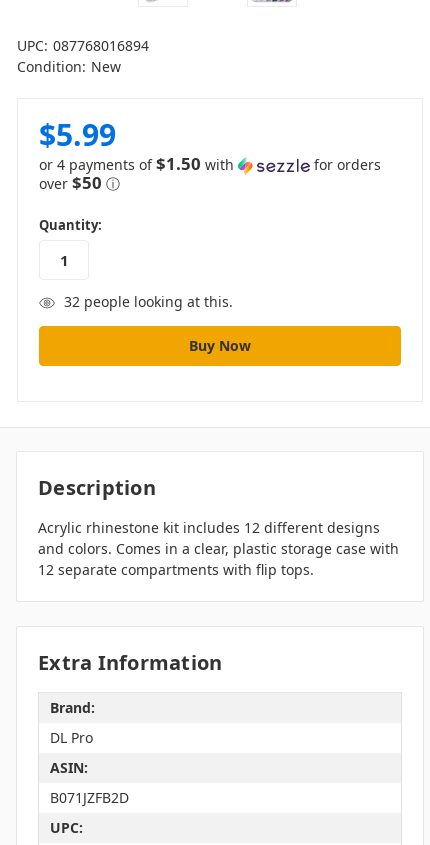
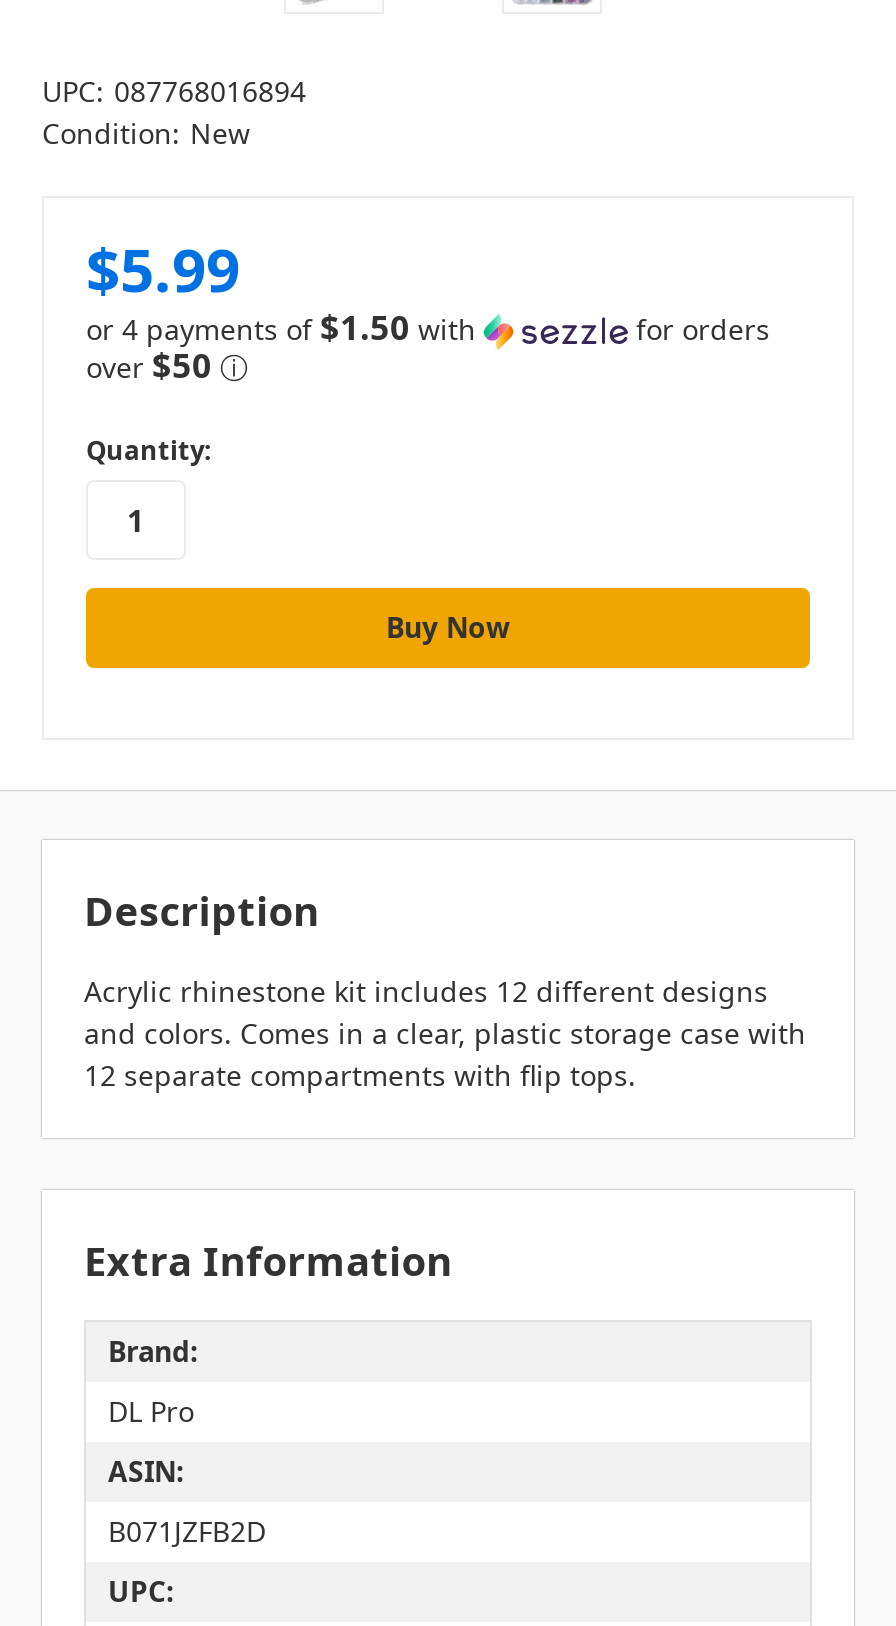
- 32 people looking at this.
